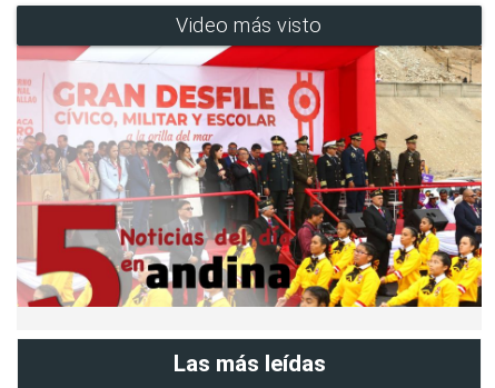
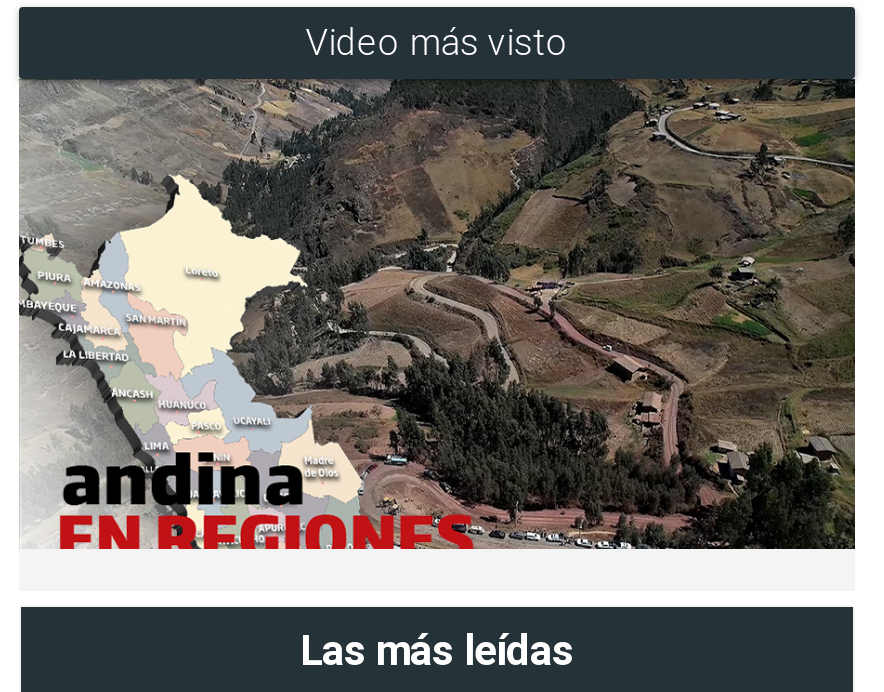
- [image]
+ [image]
